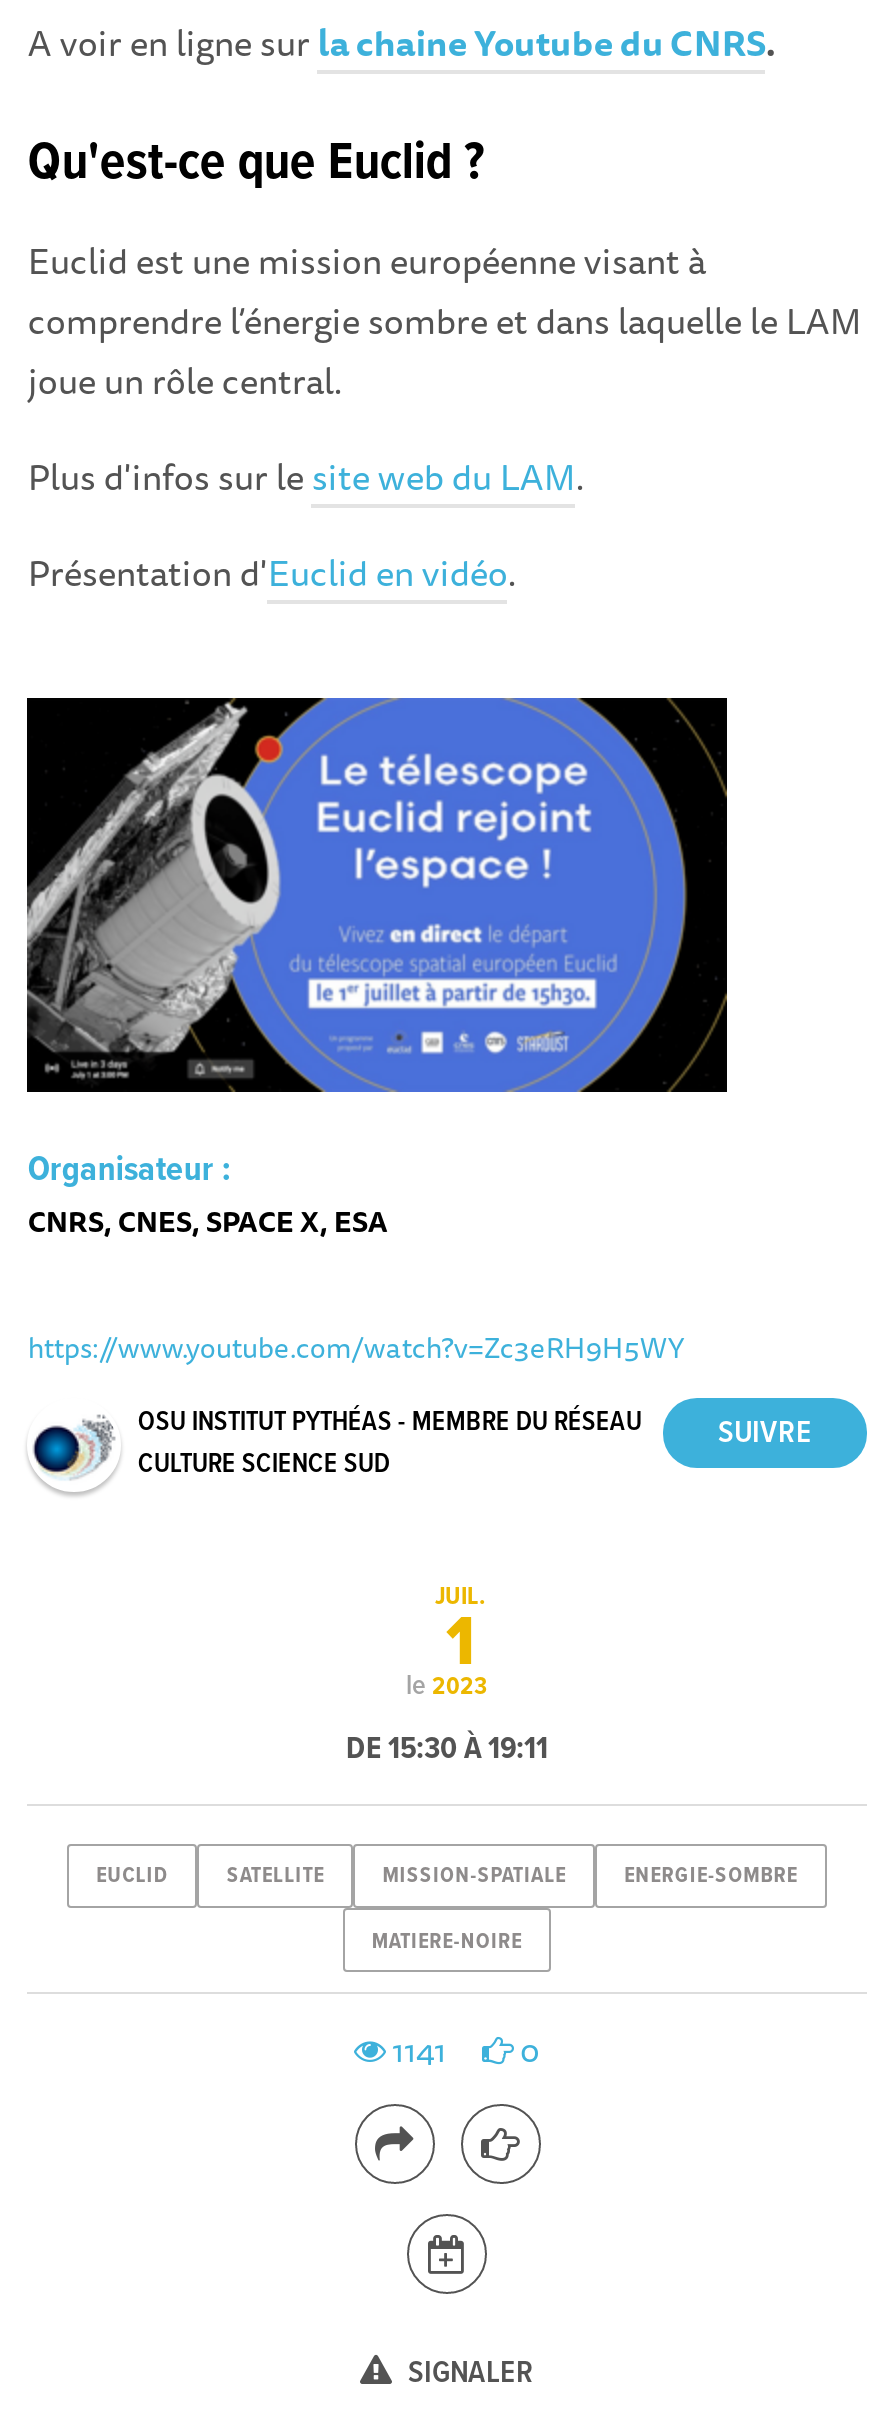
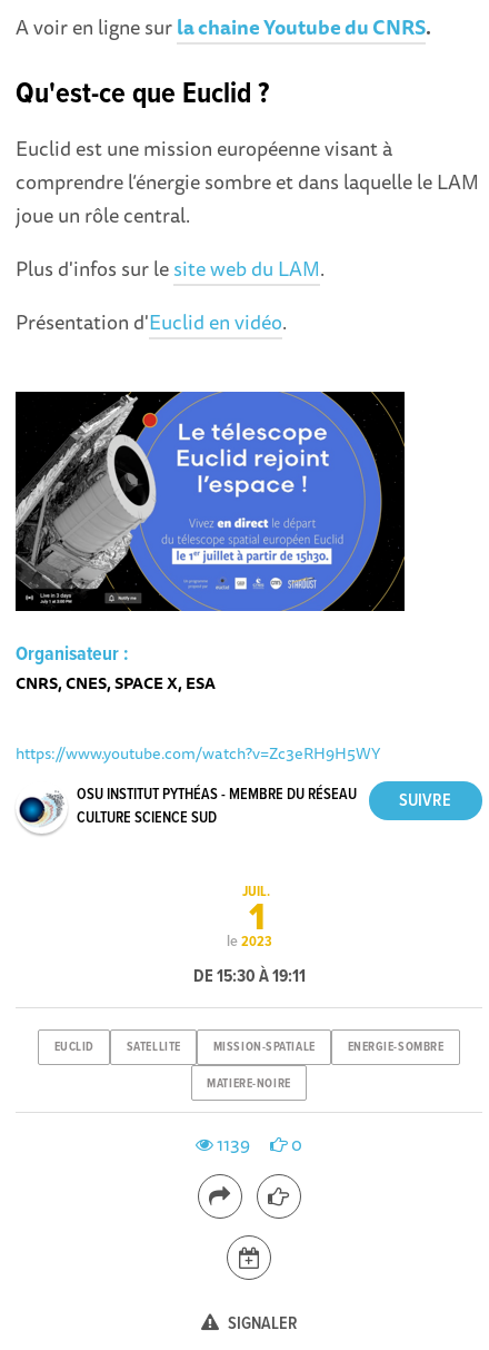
- 1141 0
+ 1139 0
